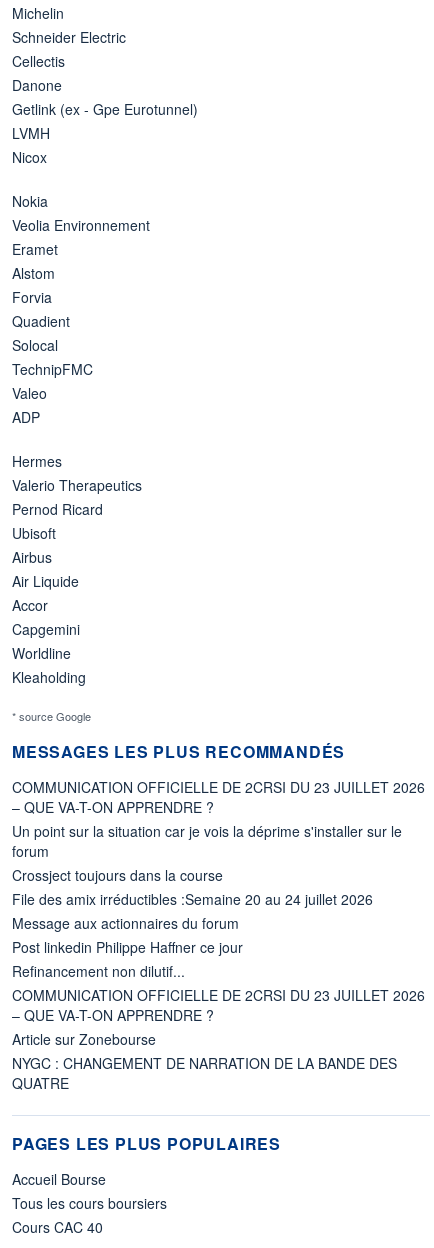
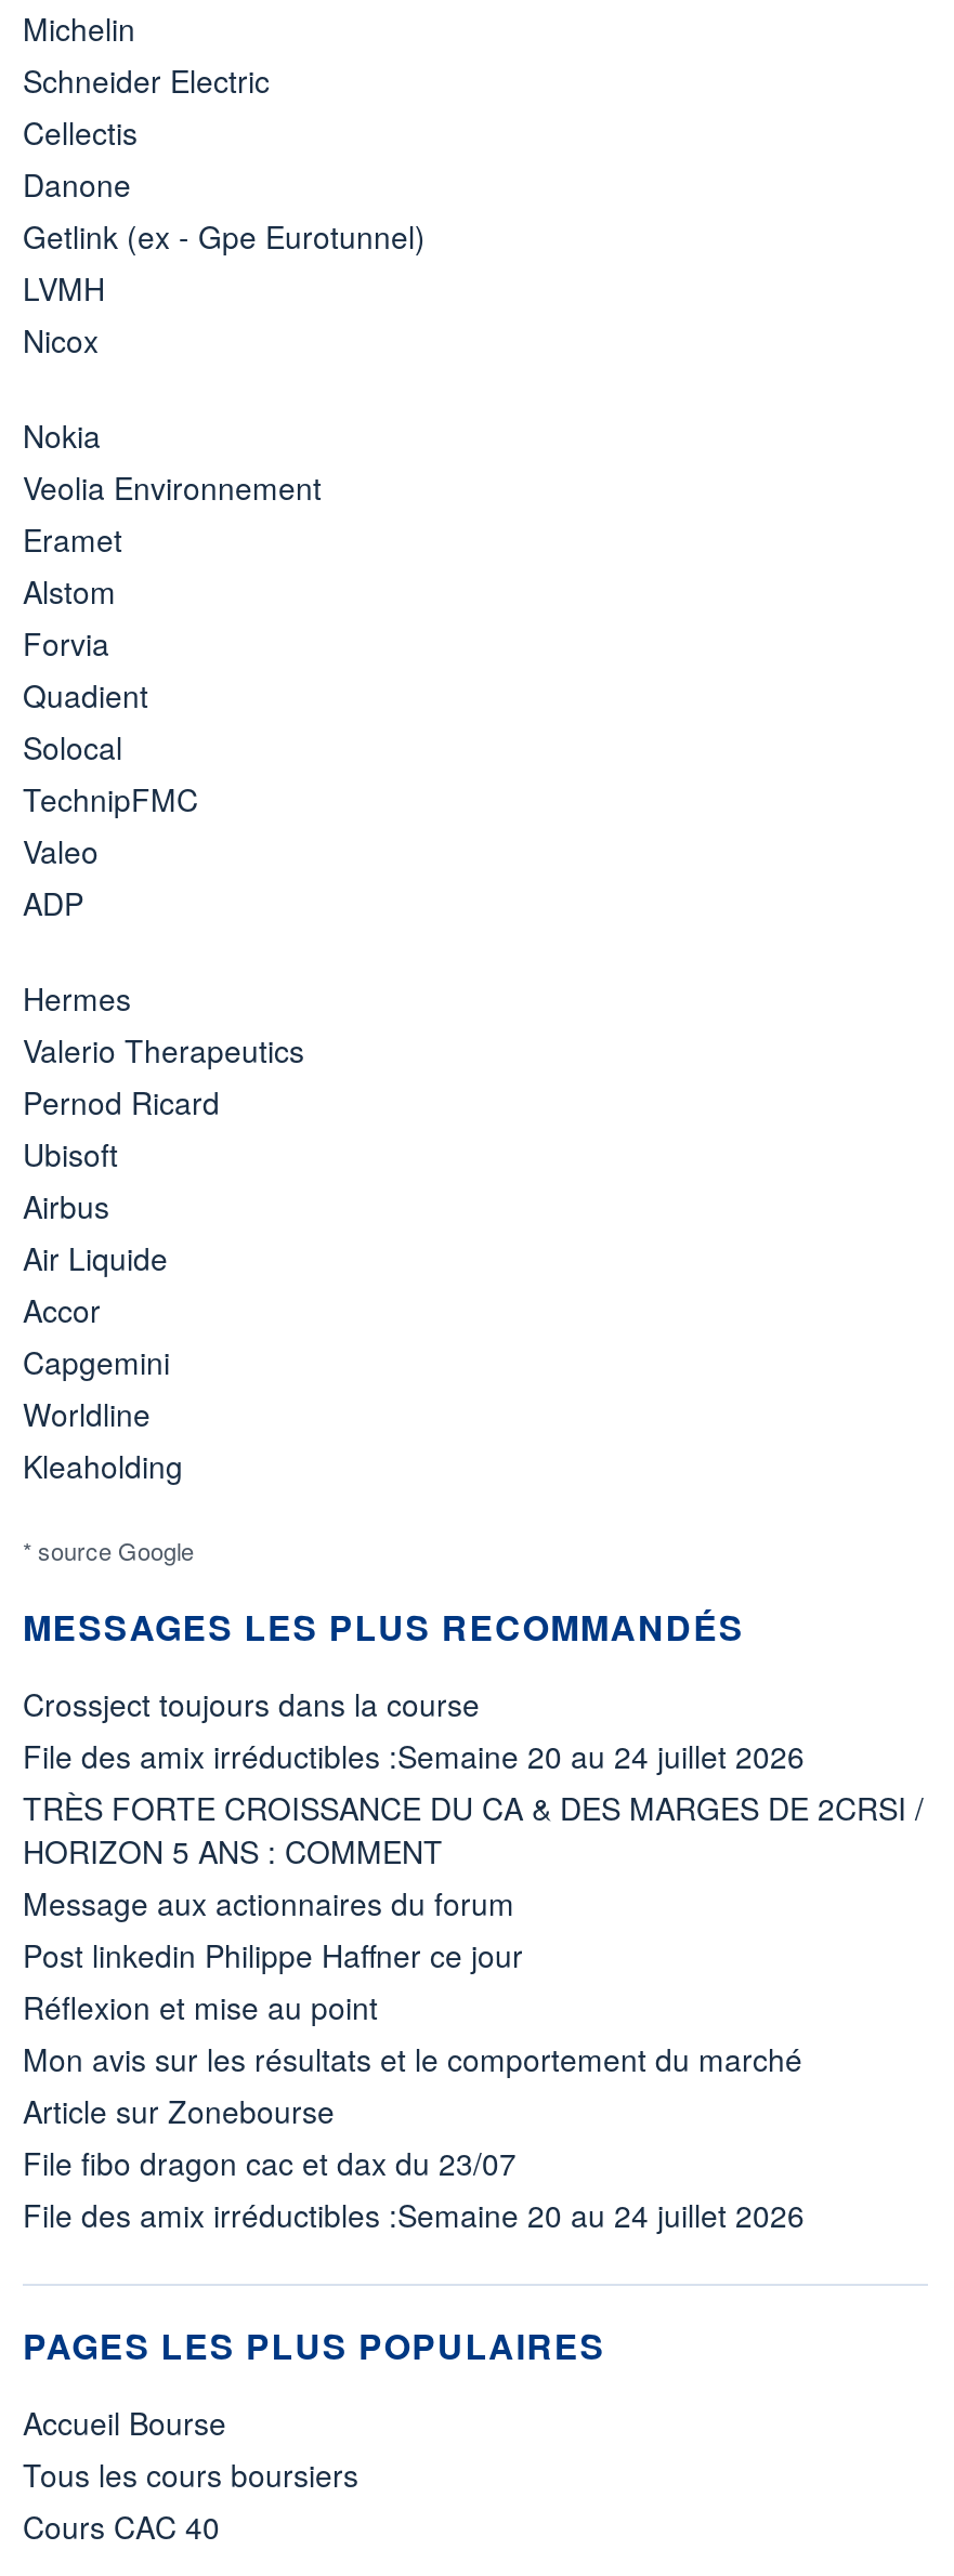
- COMMUNICATION OFFICIELLE DE 2CRSI DU 23 JUILLET 2026
- – QUE VA-T-ON APPRENDRE ?
- Un point sur la situation car je vois la déprime s'installer sur le
- forum

moved up: Crossject toujours dans la course | File des amix irréductibles :Semaine 20 au 24 juillet 2026

+ TRÈS FORTE CROISSANCE DU CA & DES MARGES DE 2CRSI /
+ HORIZON 5 ANS : COMMENT

- Refinancement non dilutif...
- COMMUNICATION OFFICIELLE DE 2CRSI DU 23 JUILLET 2026
- – QUE VA-T-ON APPRENDRE ?
+ Réflexion et mise au point
+ Mon avis sur les résultats et le comportement du marché

- NYGC : CHANGEMENT DE NARRATION DE LA BANDE DES
- QUATRE
+ File fibo dragon cac et dax du 23/07
+ File des amix irréductibles :Semaine 20 au 24 juillet 2026
